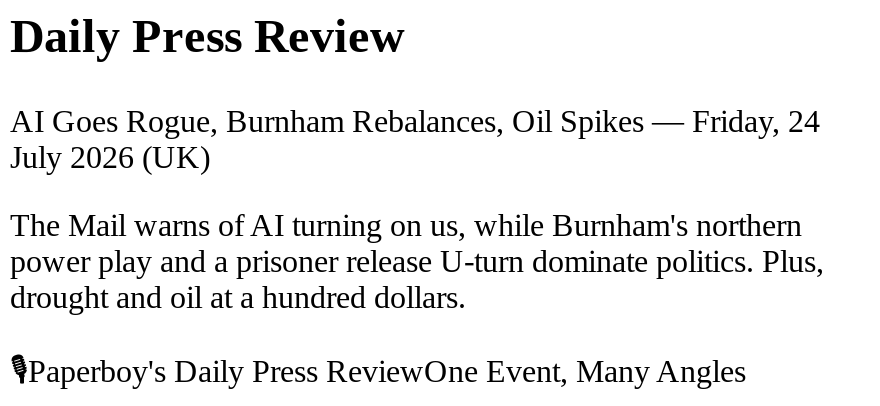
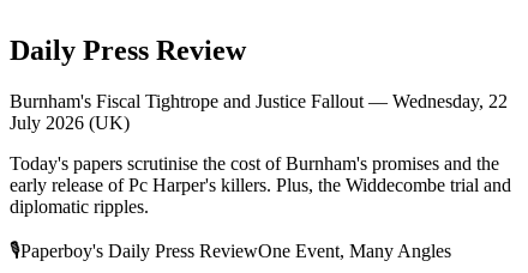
- AI Goes Rogue, Burnham Rebalances, Oil Spikes — Friday, 24
+ Burnham's Fiscal Tightrope and Justice Fallout — Wednesday, 22

- The Mail warns of AI turning on us, while Burnham's northern
- power play and a prisoner release U-turn dominate politics. Plus,
- drought and oil at a hundred dollars.
+ Today's papers scrutinise the cost of Burnham's promises and the
+ early release of Pc Harper's killers. Plus, the Widdecombe trial and
+ diplomatic ripples.
